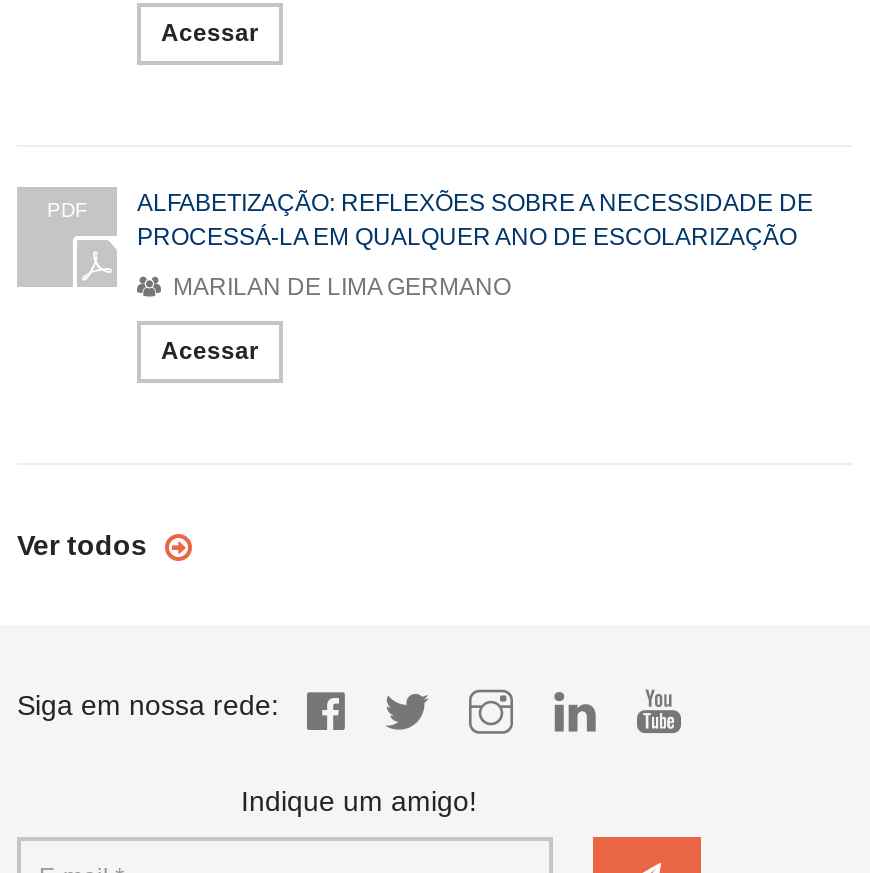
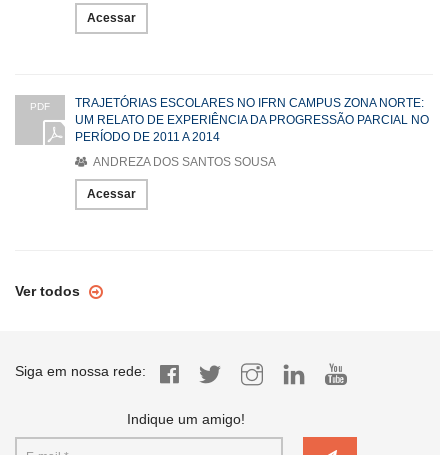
- ALFABETIZAÇÃO: REFLEXÕES SOBRE A NECESSIDADE DE
- PROCESSÁ-LA EM QUALQUER ANO DE ESCOLARIZAÇÃO
+ TRAJETÓRIAS ESCOLARES NO IFRN CAMPUS ZONA NORTE:
+ UM RELATO DE EXPERIÊNCIA DA PROGRESSÃO PARCIAL NO
+ PERÍODO DE 2011 A 2014

- MARILAN DE LIMA GERMANO
+ ANDREZA DOS SANTOS SOUSA
